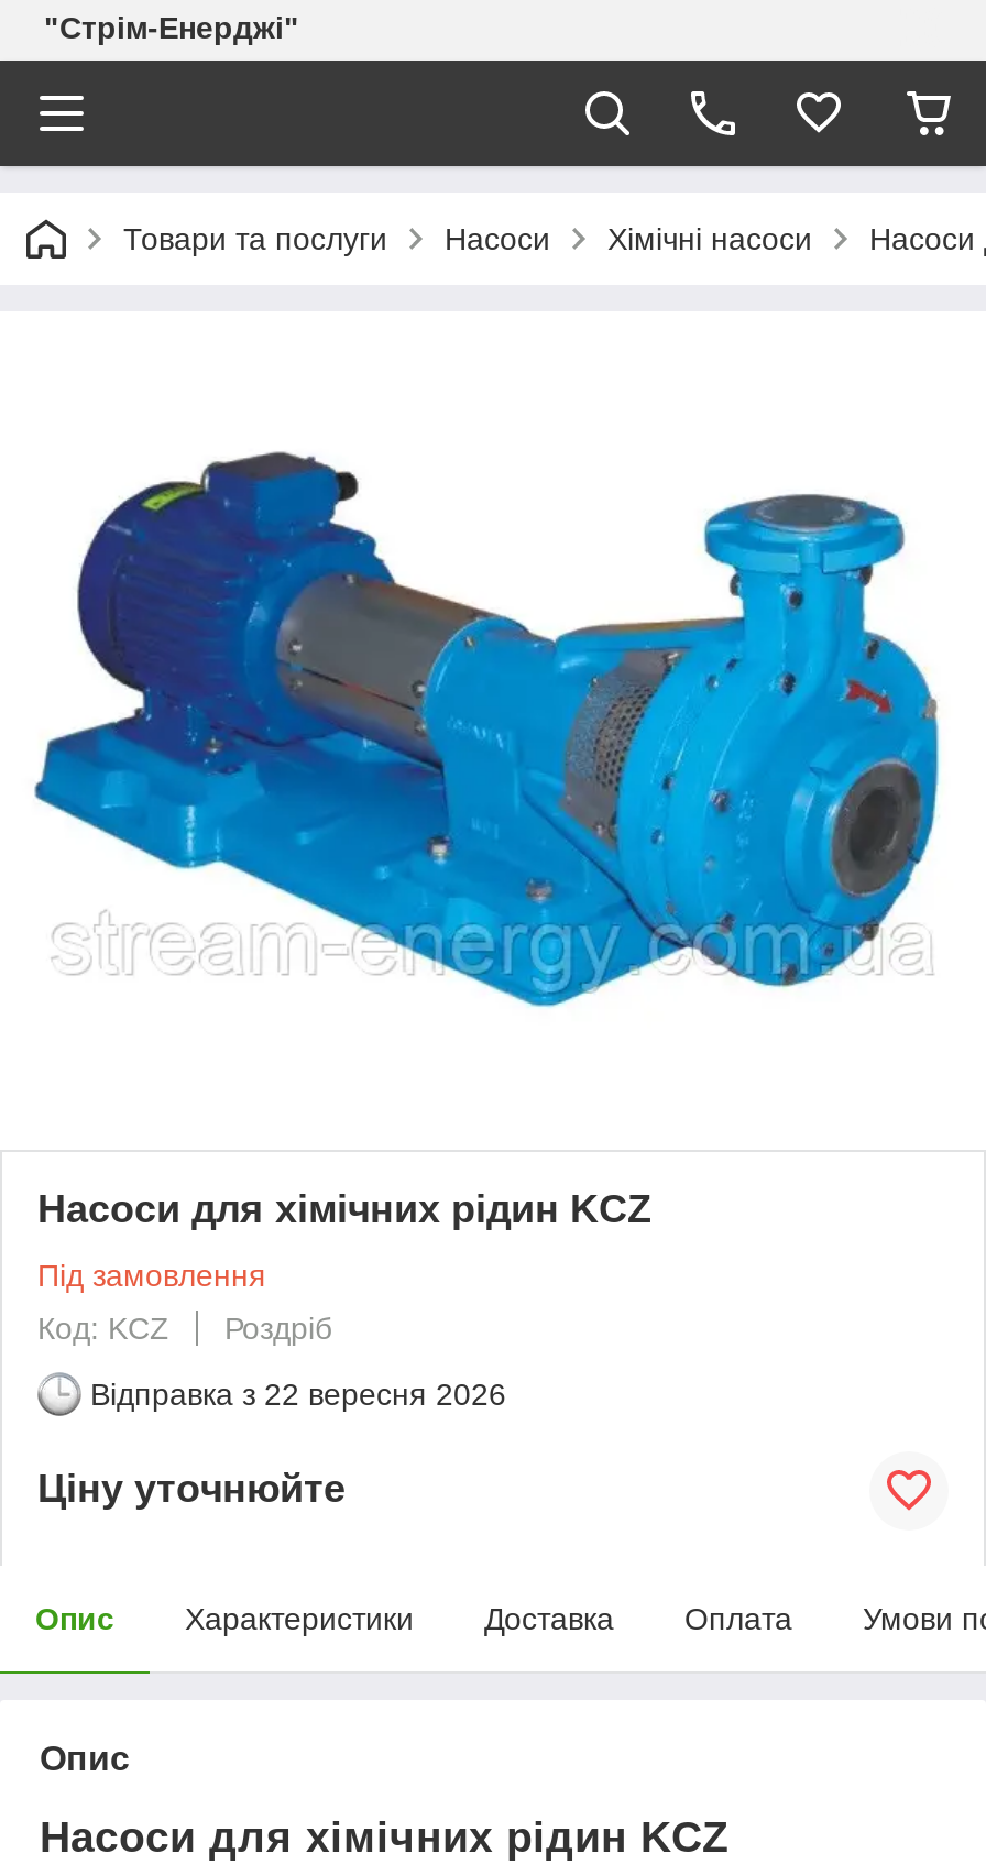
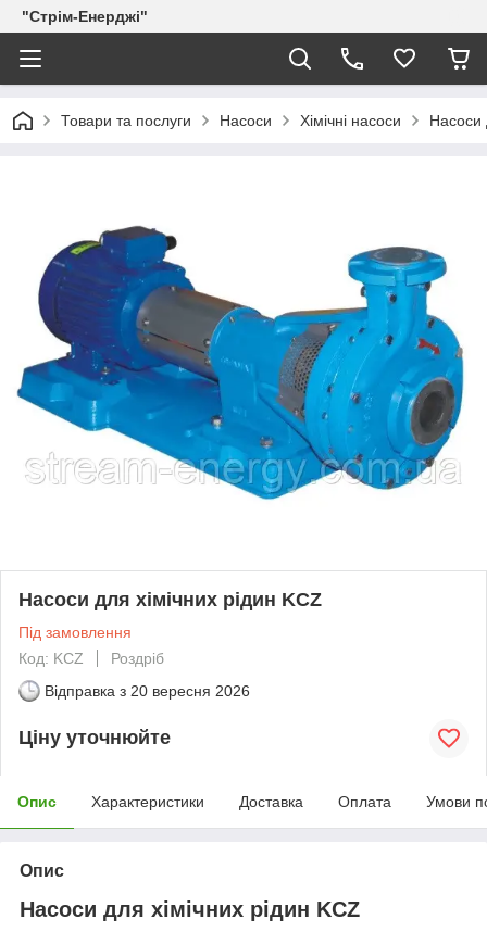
- Відправка з 22 вересня 2026
+ Відправка з 20 вересня 2026
